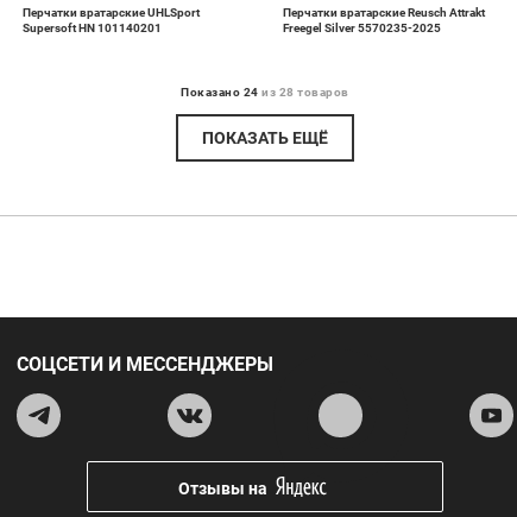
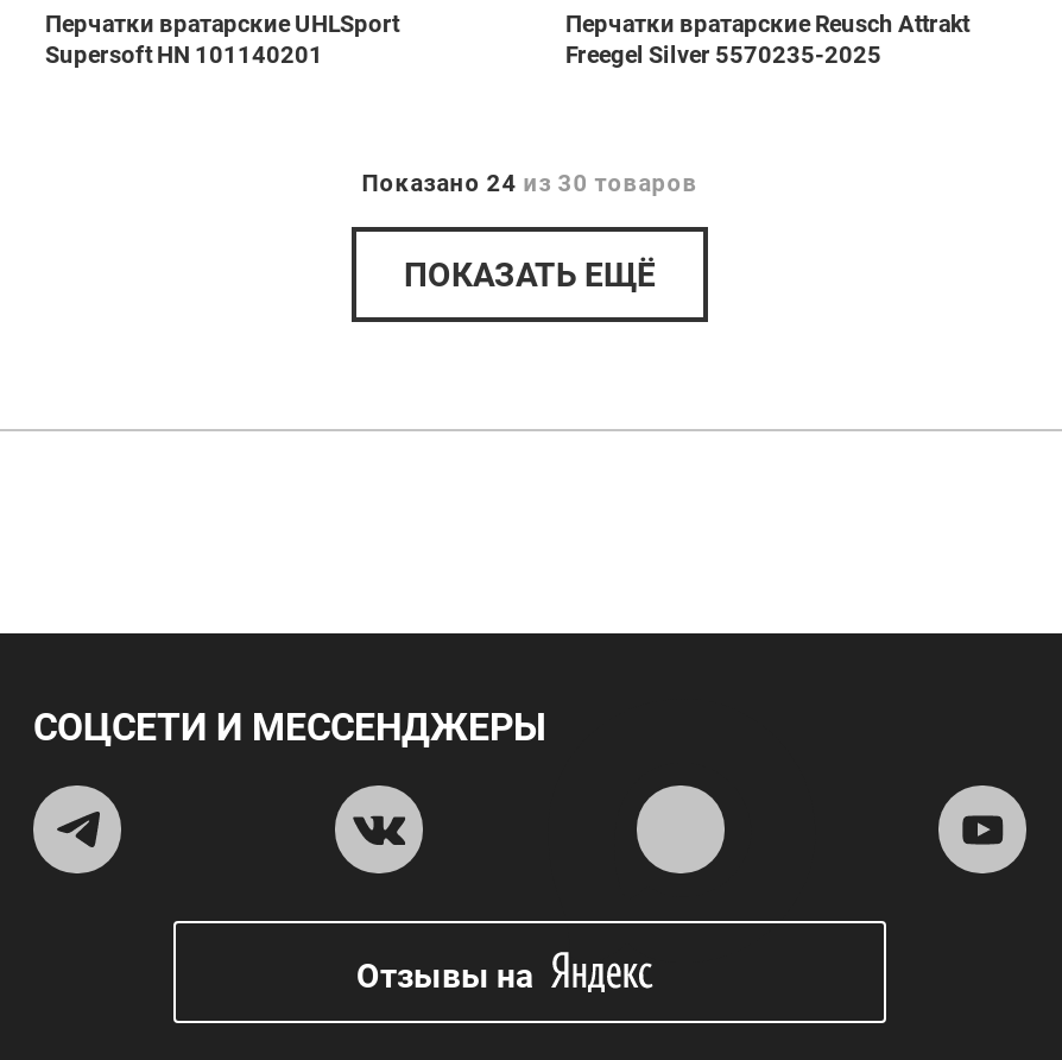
- Показано 24 из 28 товаров
+ Показано 24 из 30 товаров
